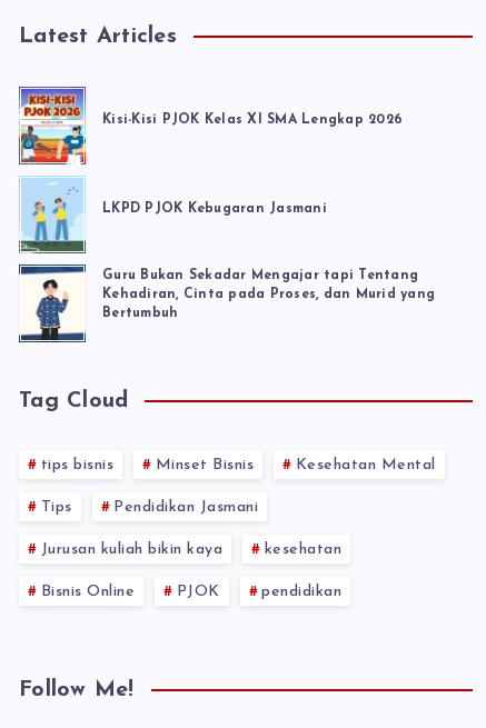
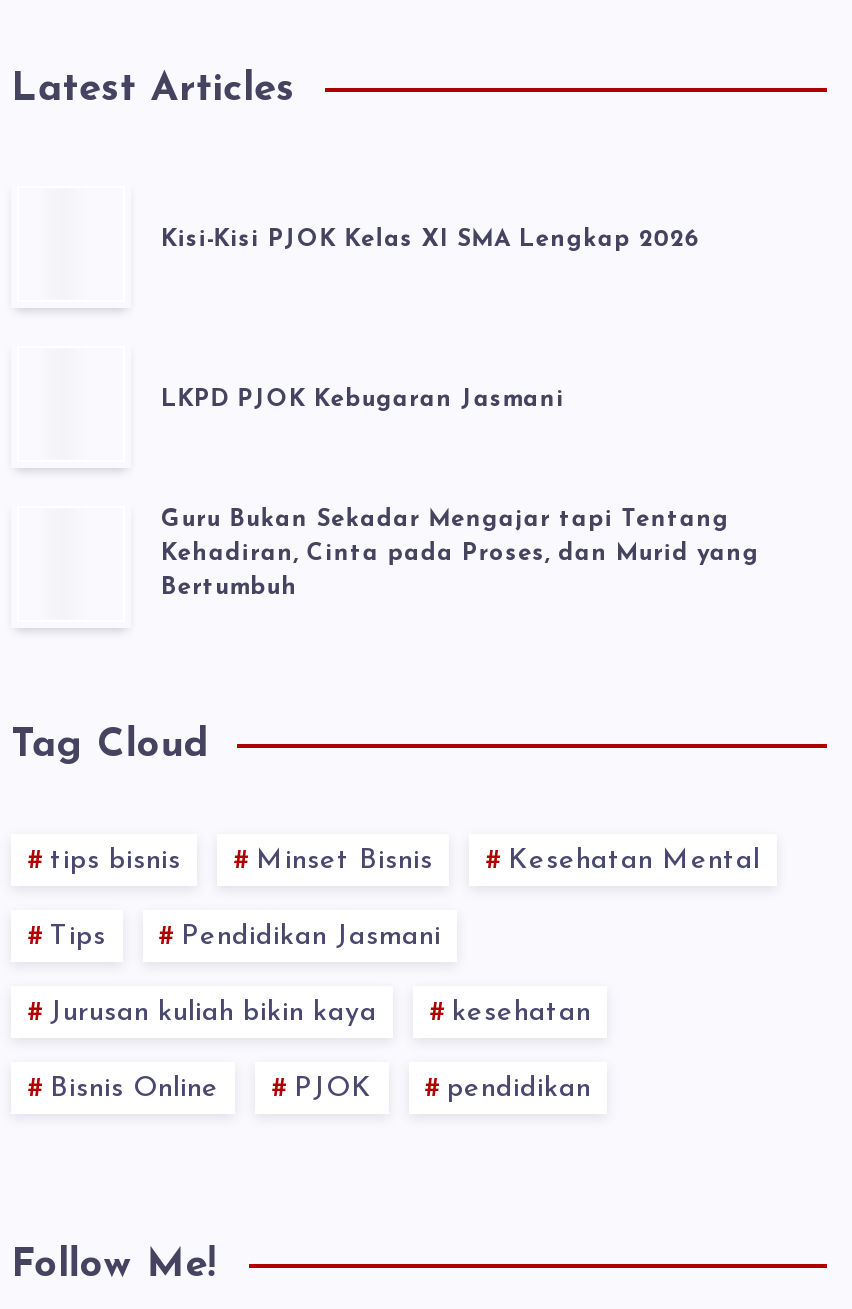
- [image]

- [image]

- [image]
